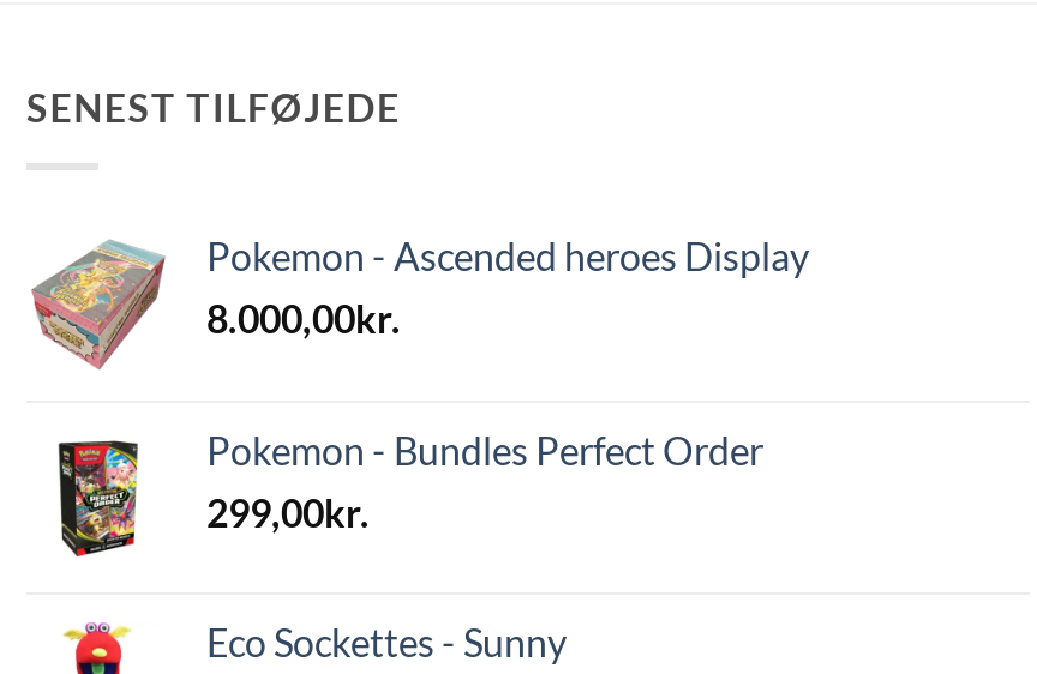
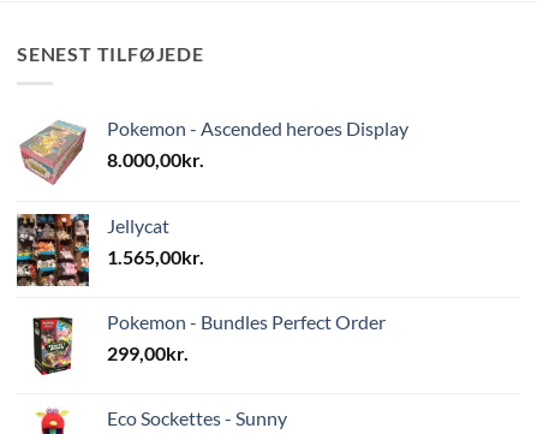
+ [image]
+ Jellycat
+ 1.565,00kr.
